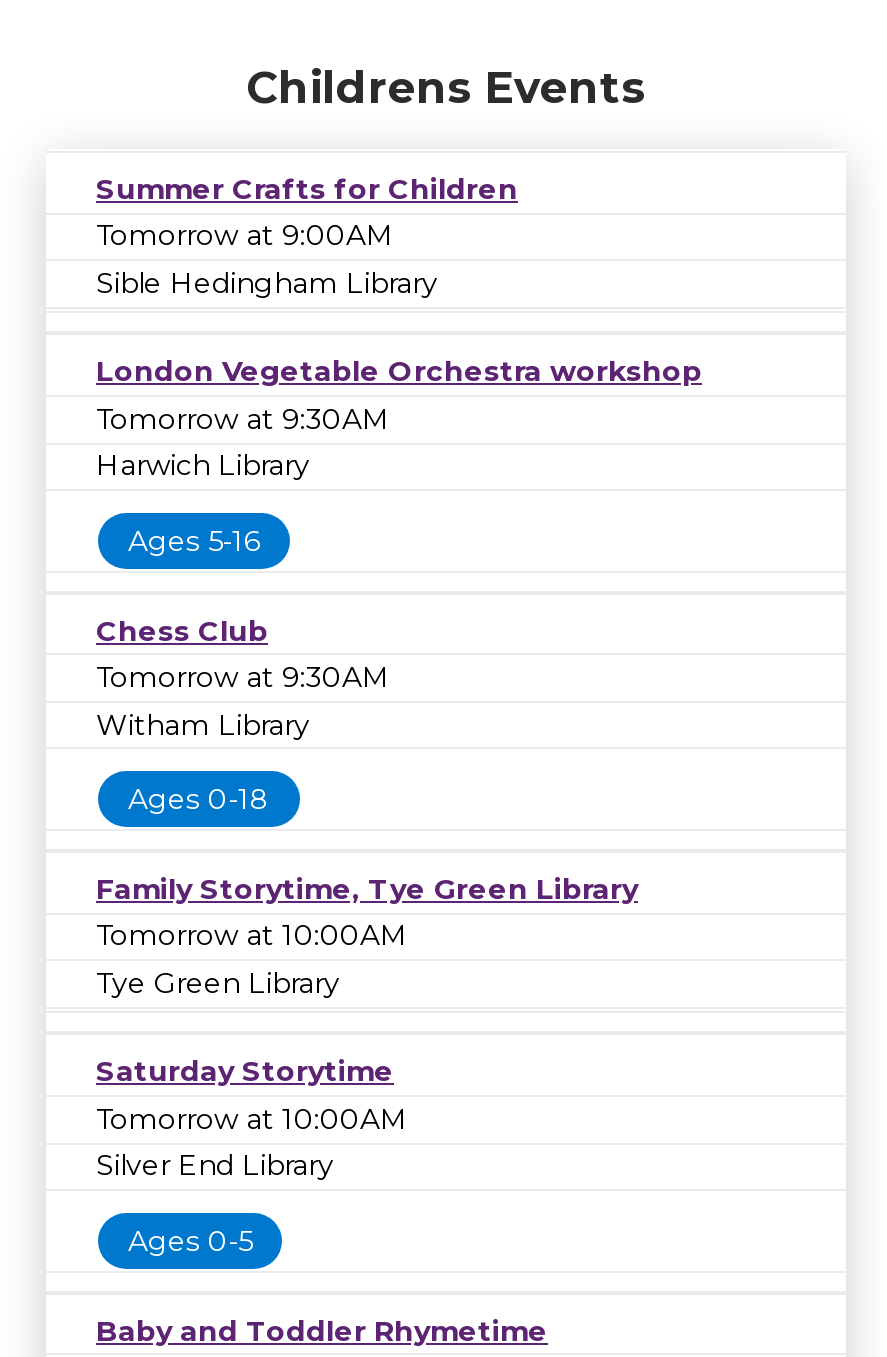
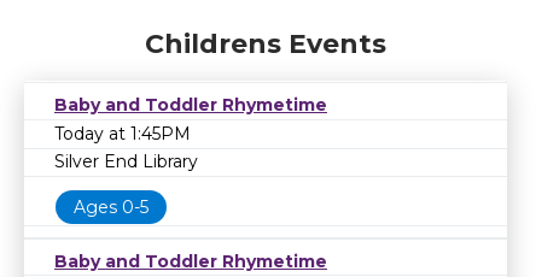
- Summer Crafts for Children
- Tomorrow at 9:00AM
- Sible Hedingham Library
- London Vegetable Orchestra workshop
- Tomorrow at 9:30AM
- Harwich Library
- Ages 5-16
- Chess Club
- Tomorrow at 9:30AM
- Witham Library
- Ages 0-18
- Family Storytime, Tye Green Library
- Tomorrow at 10:00AM
- Tye Green Library
- Saturday Storytime
- Tomorrow at 10:00AM
+ Baby and Toddler Rhymetime
+ Today at 1:45PM
